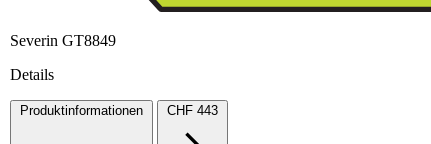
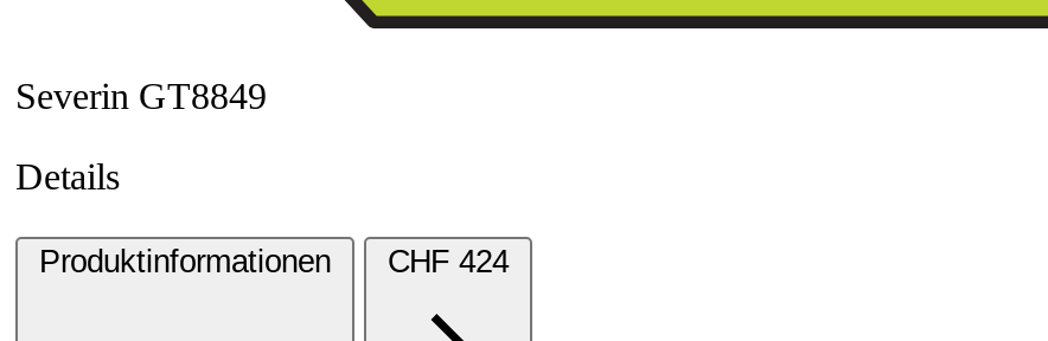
- Produktinformationen CHF 443
+ Produktinformationen CHF 424
